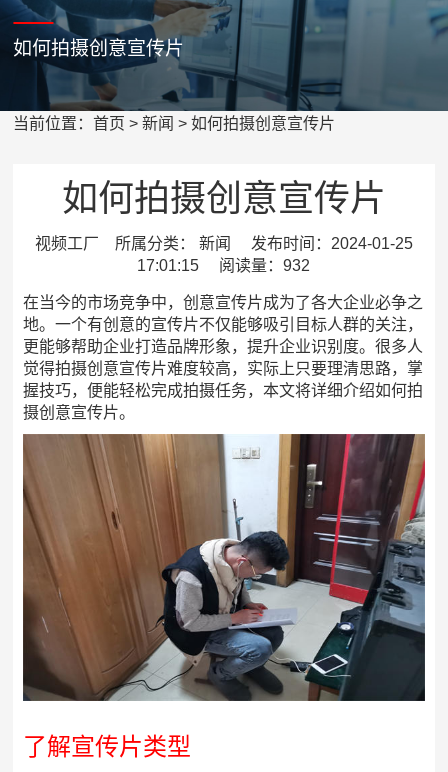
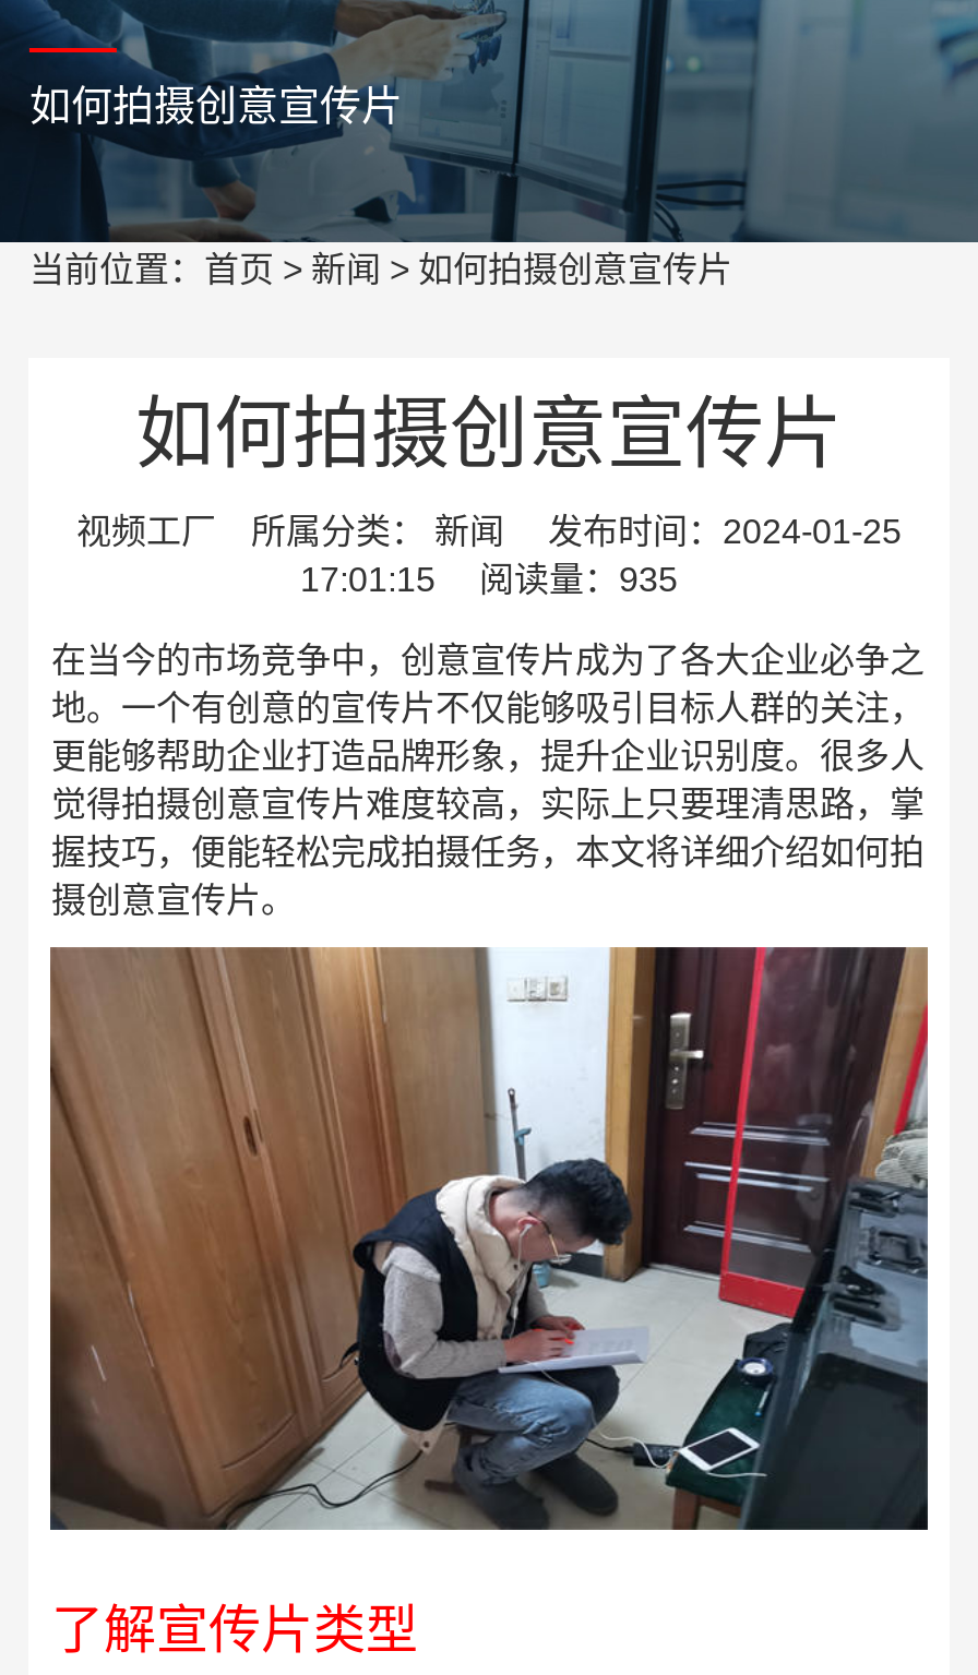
- 17:01:15 阅读量：932
+ 17:01:15 阅读量：935
